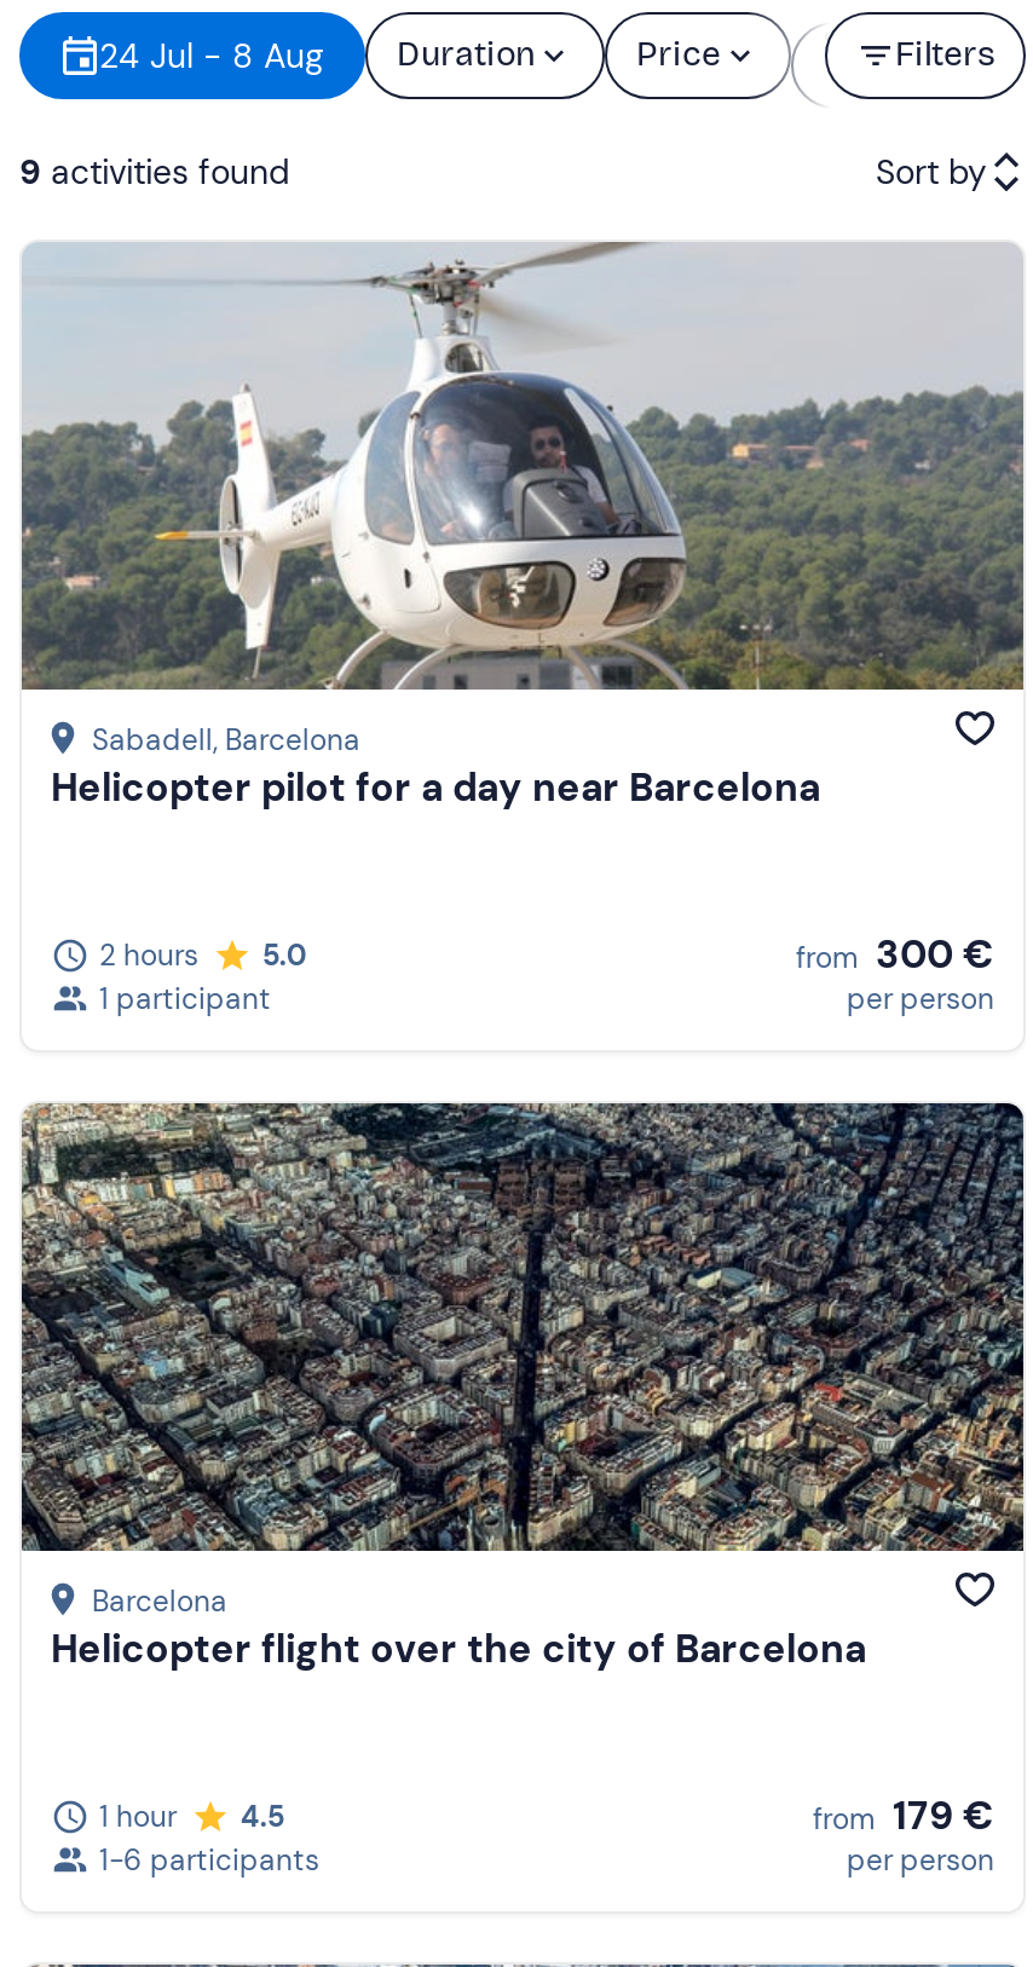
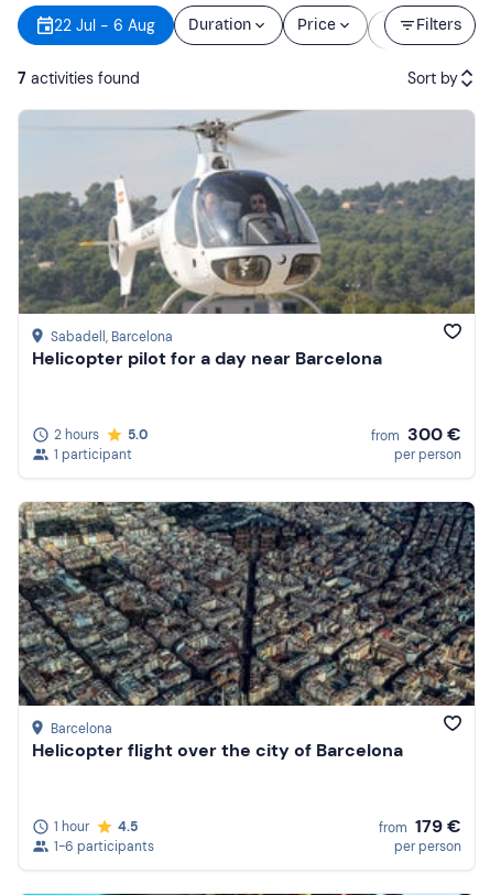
- 24 Jul - 8 Aug Duration
+ 22 Jul - 6 Aug Duration

- 9 activities found
+ 7 activities found
